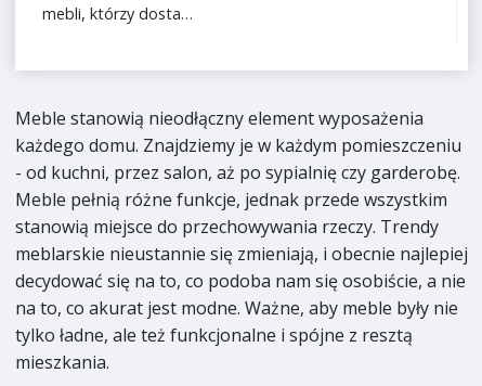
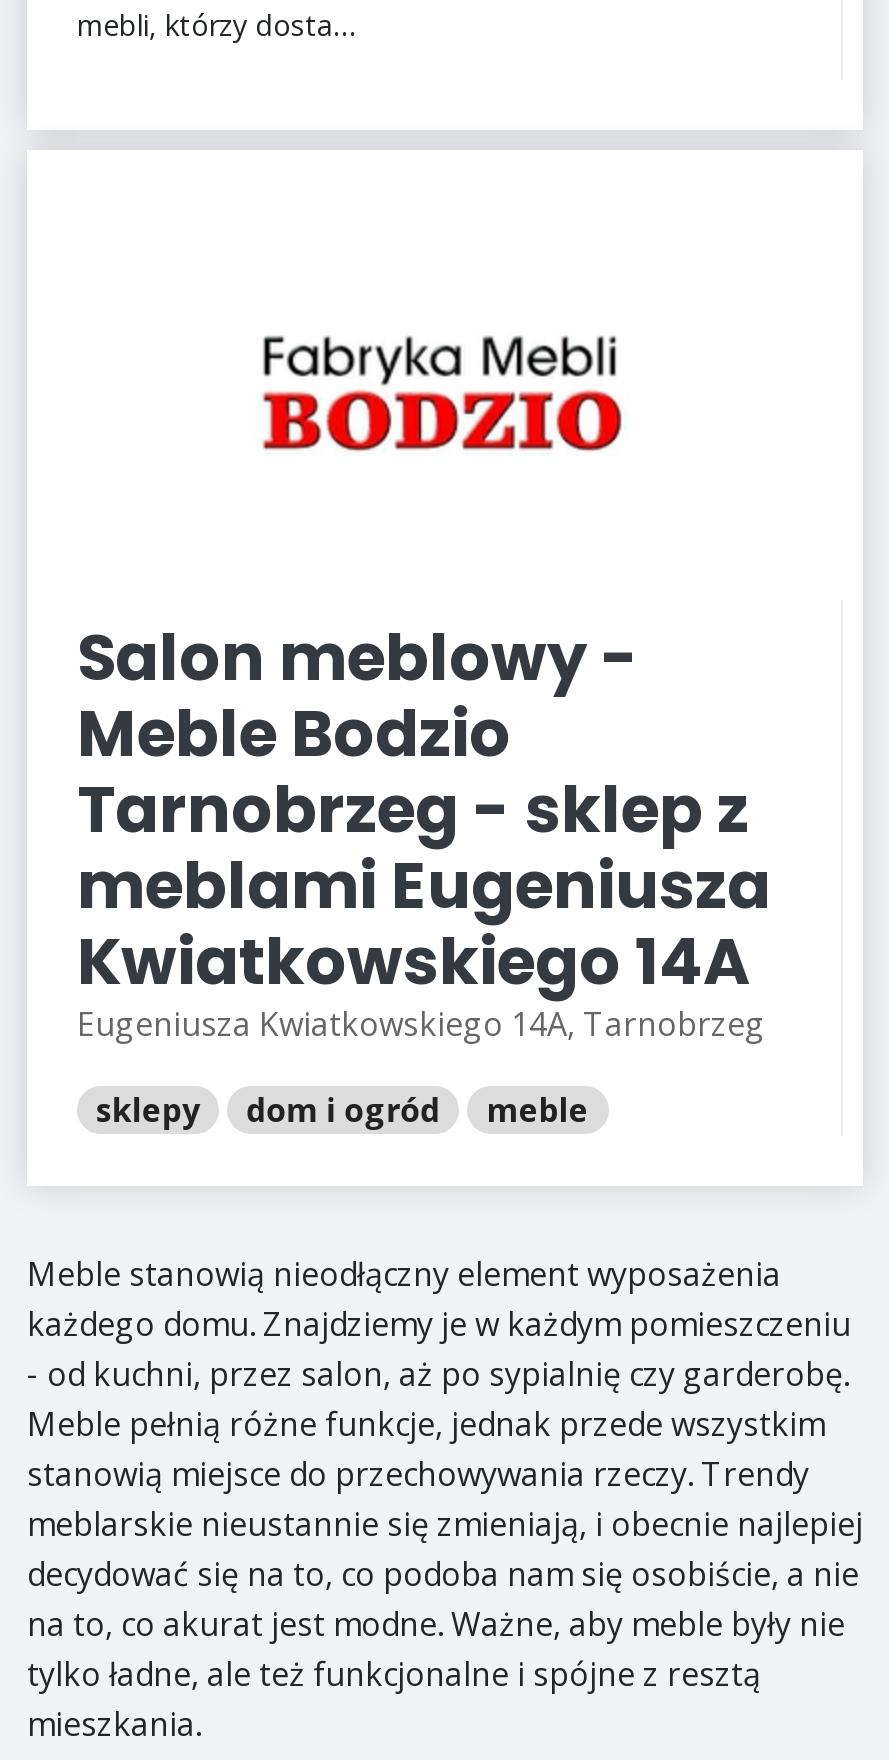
+ Salon meblowy -
+ Meble Bodzio
+ Tarnobrzeg - sklep z
+ meblami Eugeniusza
+ Kwiatkowskiego 14A
+ Eugeniusza Kwiatkowskiego 14A, Tarnobrzeg
+ sklepy
+ dom i ogród
+ meble

+ [image]
